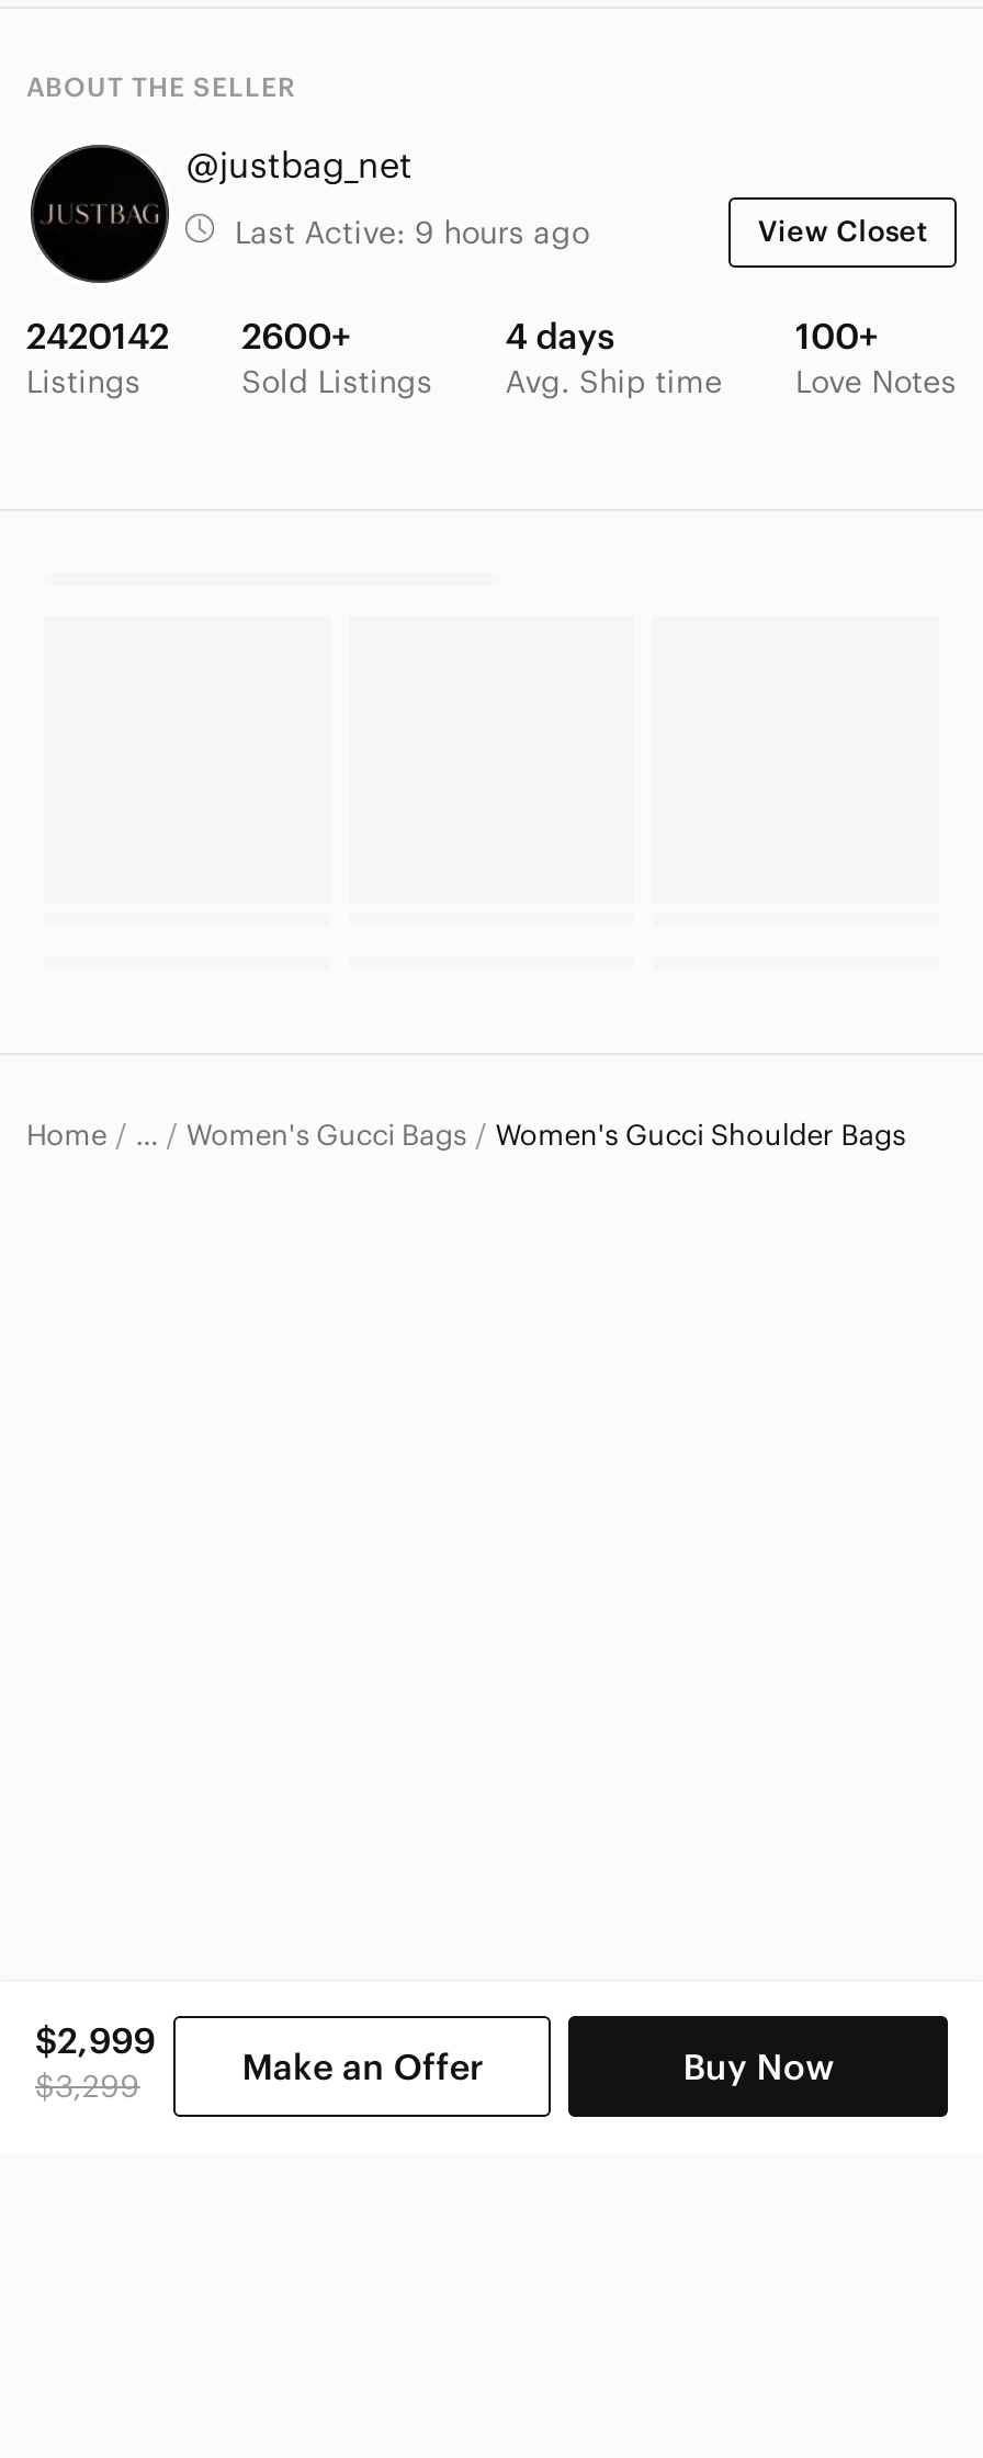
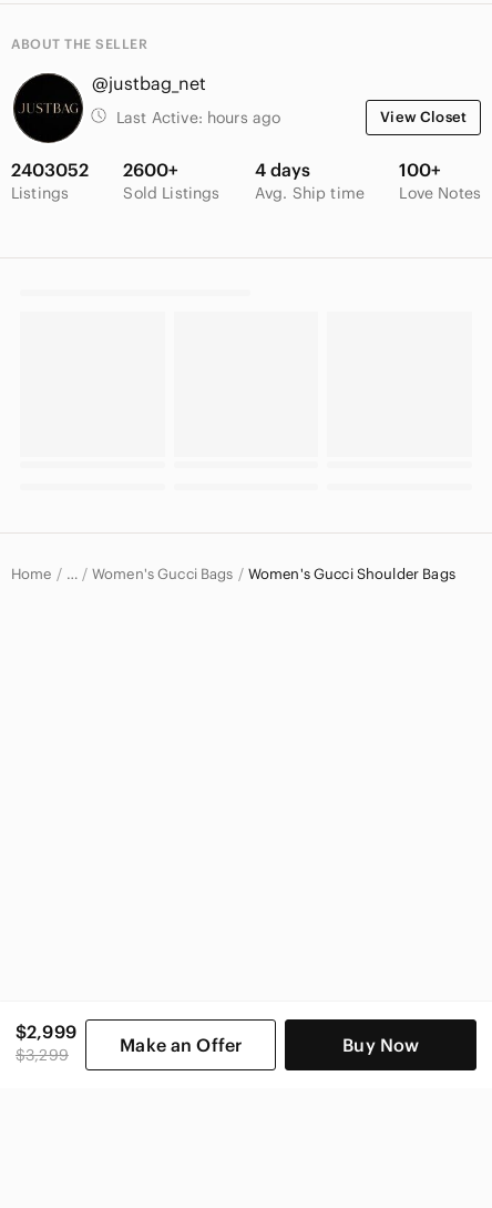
- Last Active: 9 hours ago
+ Last Active: hours ago

- 2420142 2600+
+ 2403052 2600+
